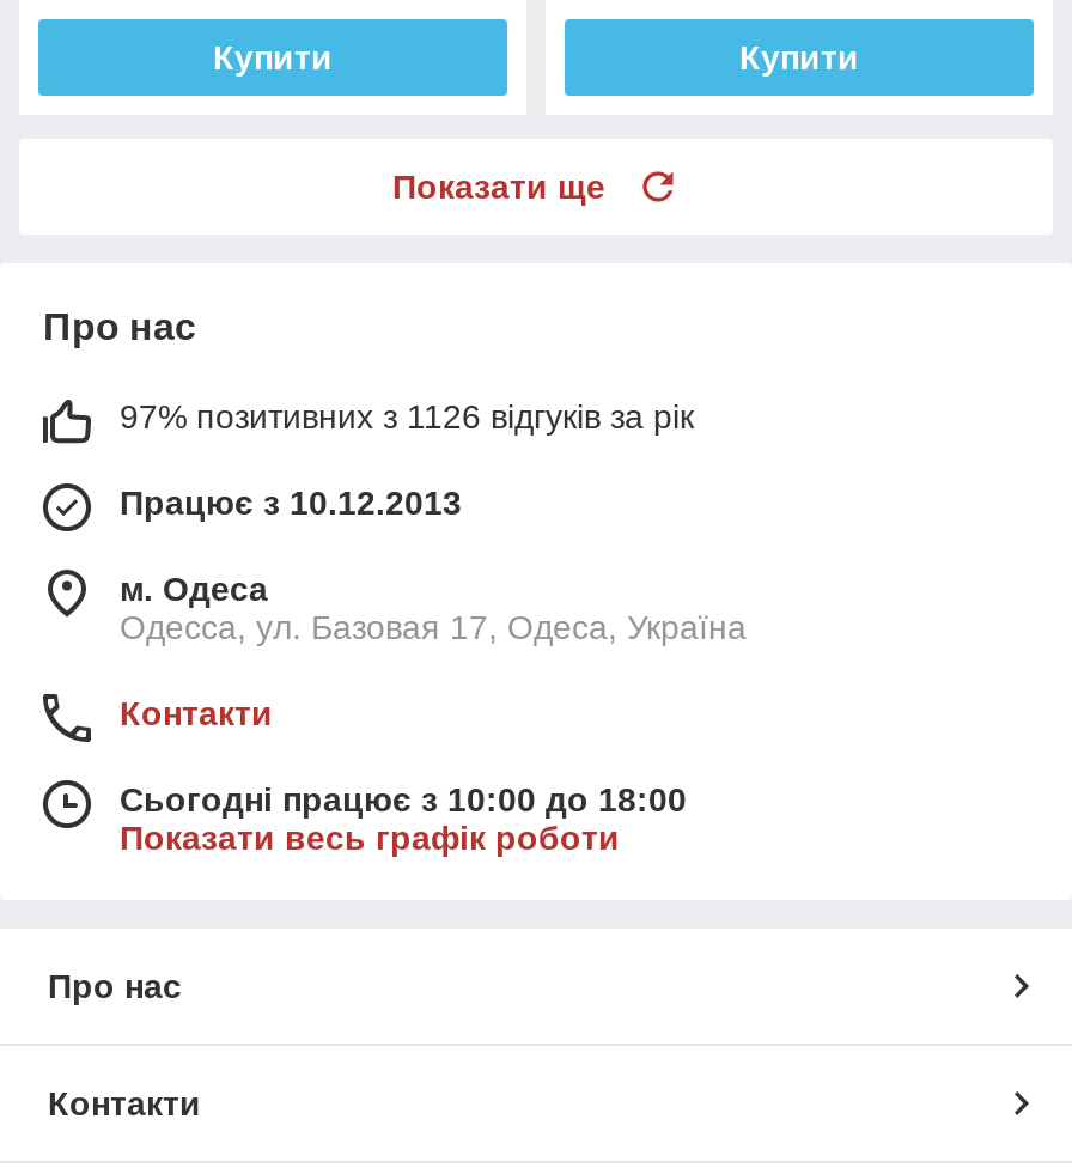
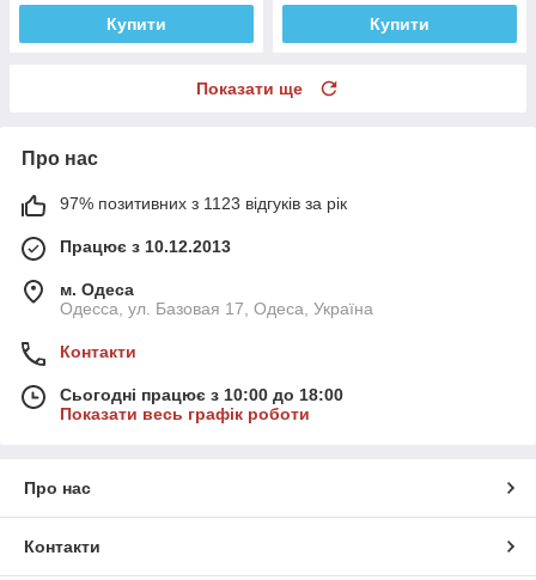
- 97% позитивних з 1126 відгуків за рік
+ 97% позитивних з 1123 відгуків за рік
